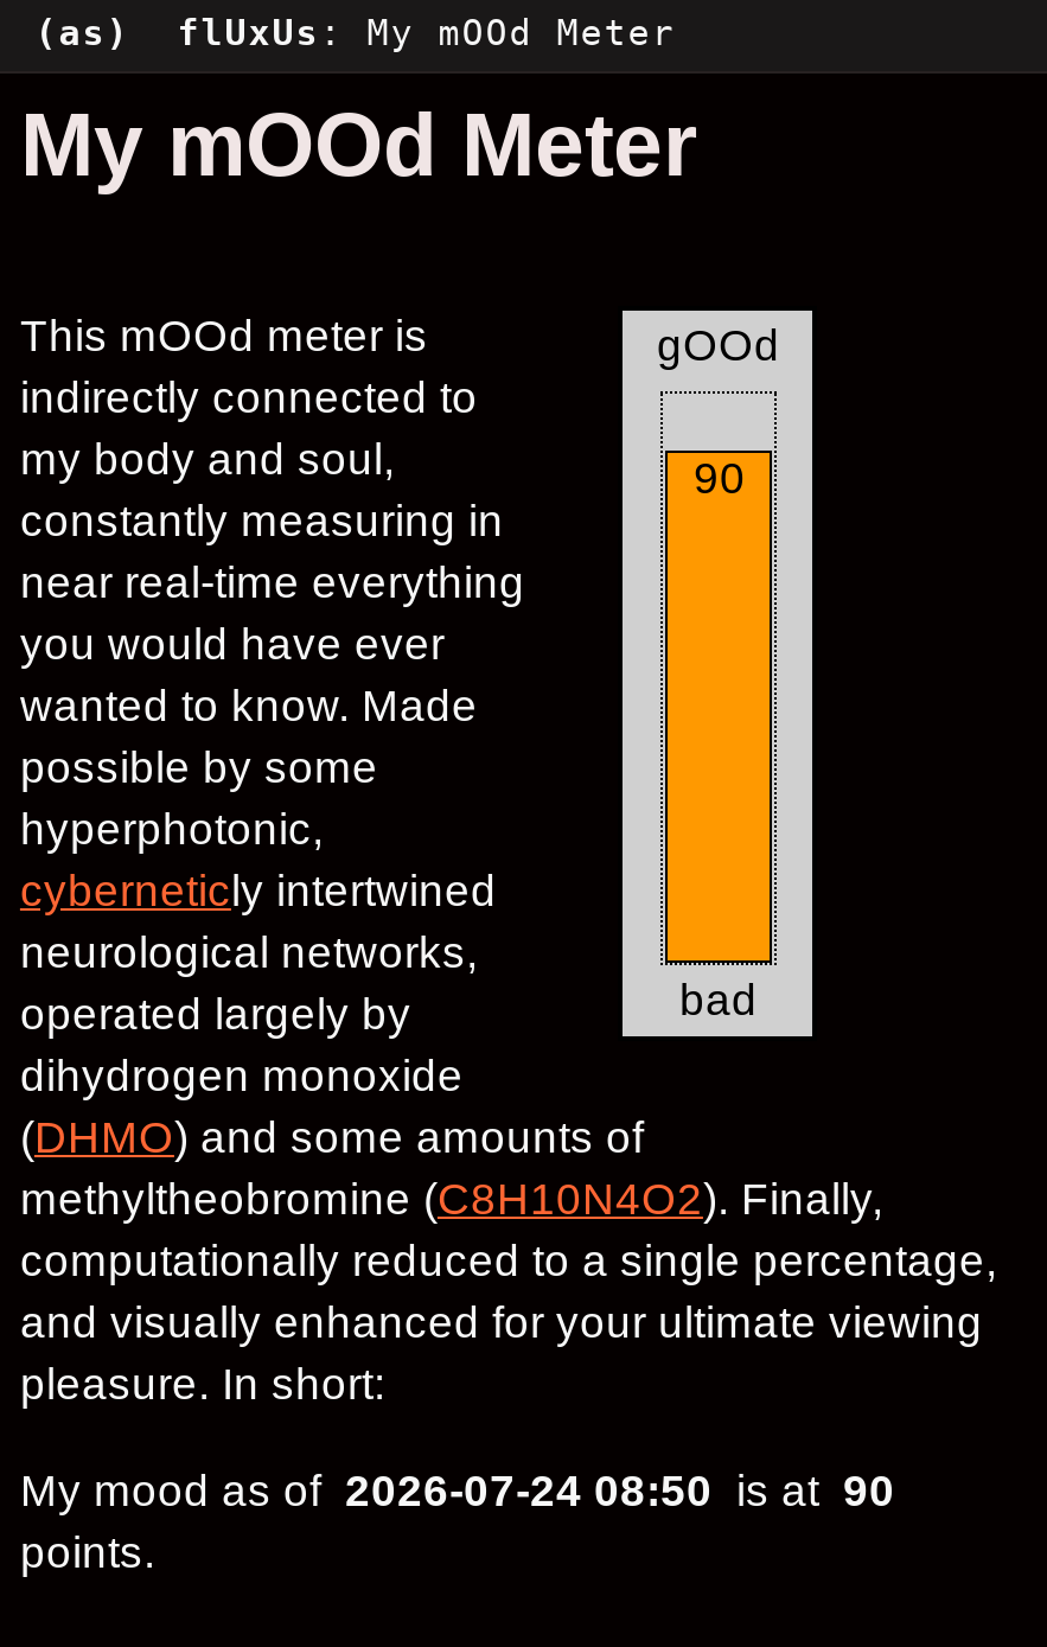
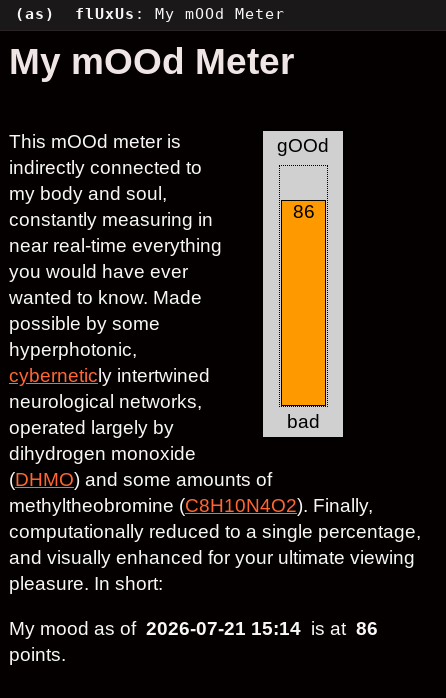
- 90
+ 86

- My mood as of 2026-07-24 08:50 is at 90
+ My mood as of 2026-07-21 15:14 is at 86
